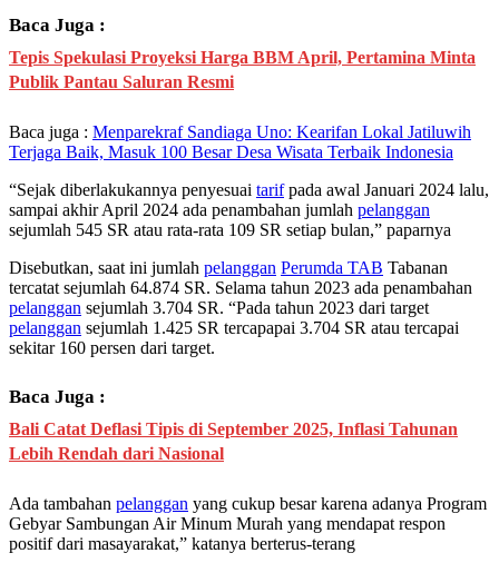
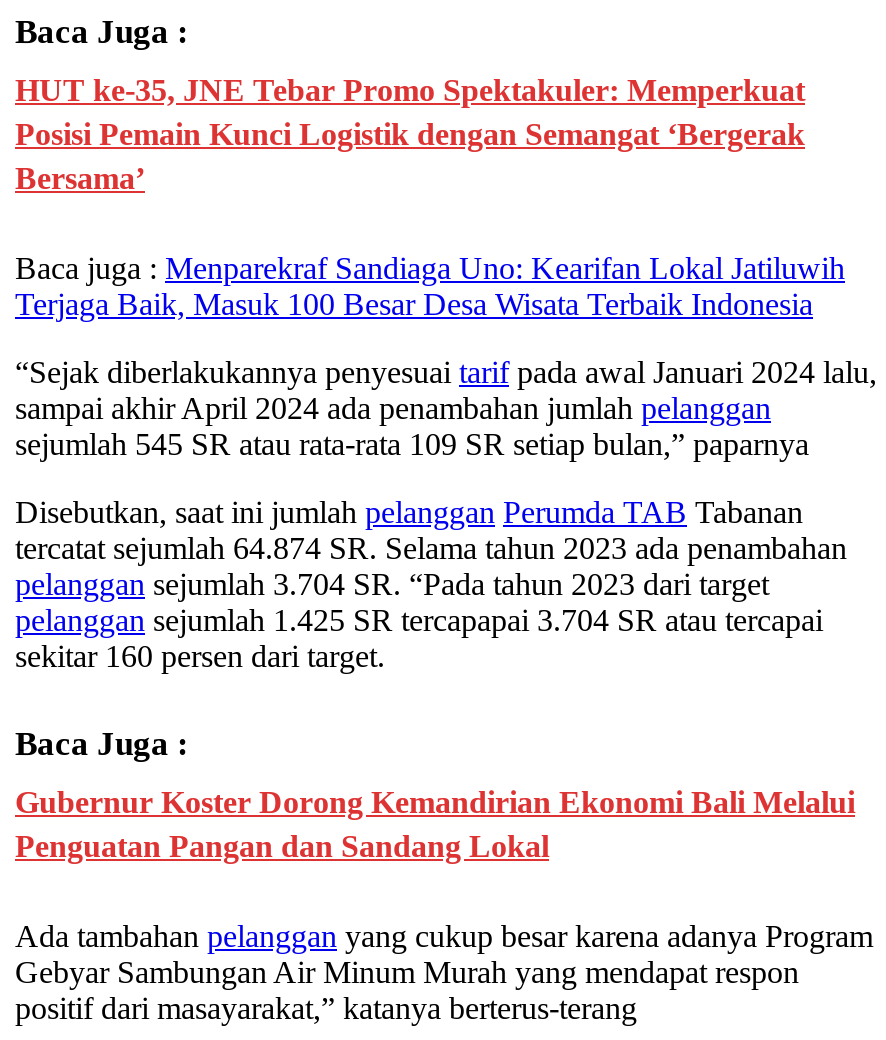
- Tepis Spekulasi Proyeksi Harga BBM April, Pertamina Minta
- Publik Pantau Saluran Resmi
+ HUT ke-35, JNE Tebar Promo Spektakuler: Memperkuat
+ Posisi Pemain Kunci Logistik dengan Semangat ‘Bergerak
+ Bersama’

- Bali Catat Deflasi Tipis di September 2025, Inflasi Tahunan
- Lebih Rendah dari Nasional
+ Gubernur Koster Dorong Kemandirian Ekonomi Bali Melalui
+ Penguatan Pangan dan Sandang Lokal
